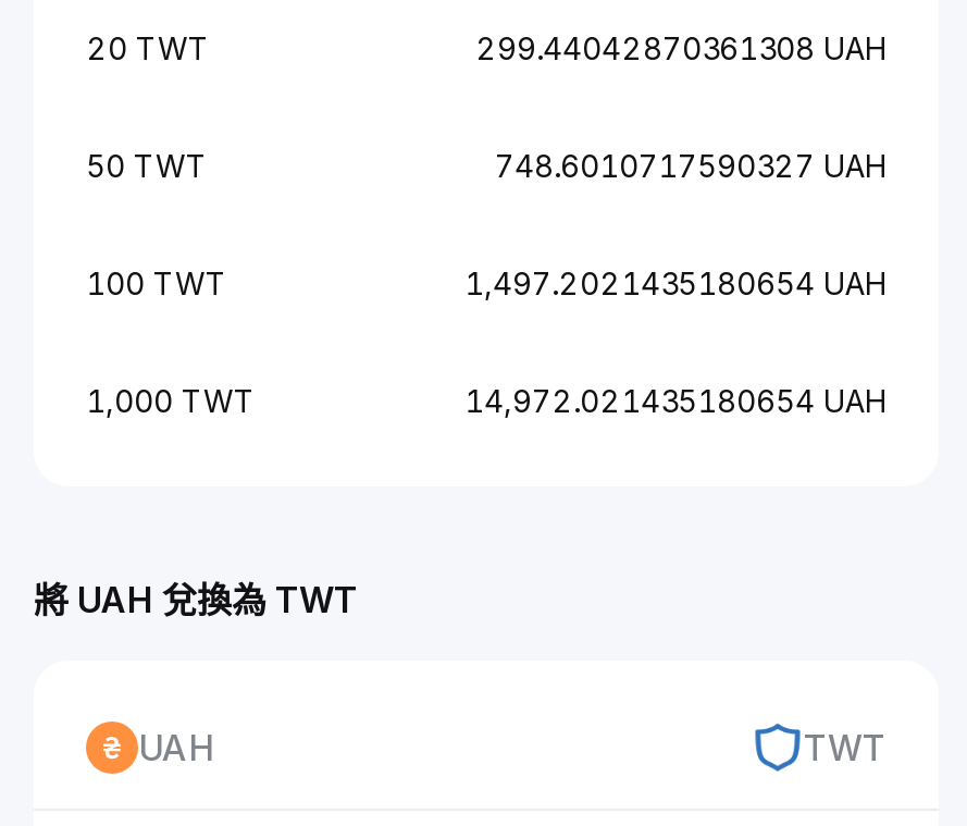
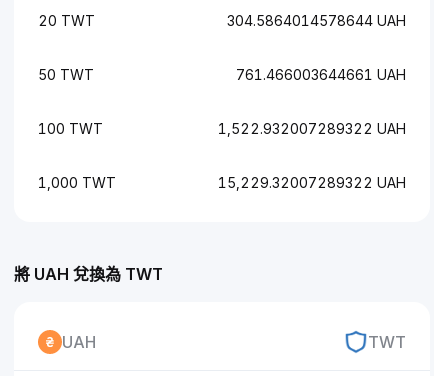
- 299.44042870361308 UAH
+ 304.5864014578644 UAH

- 748.6010717590327 UAH
+ 761.466003644661 UAH

- 1,497.2021435180654 UAH
+ 1,522.932007289322 UAH

- 14,972.021435180654 UAH
+ 15,229.32007289322 UAH
